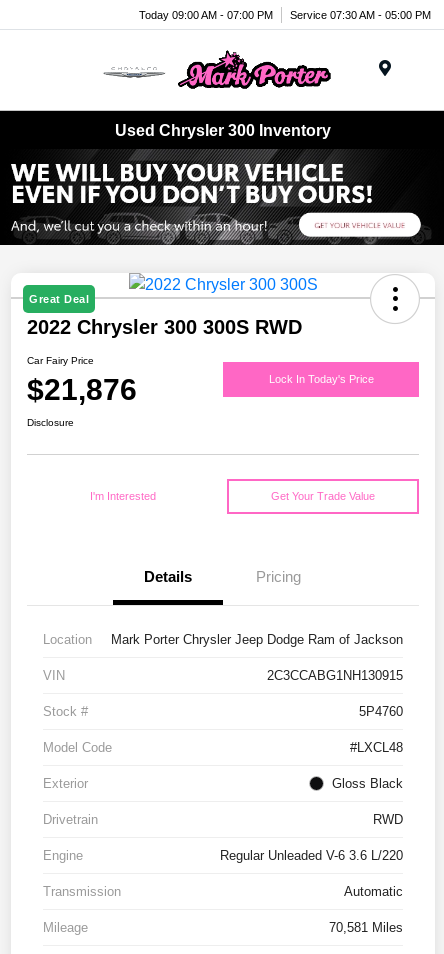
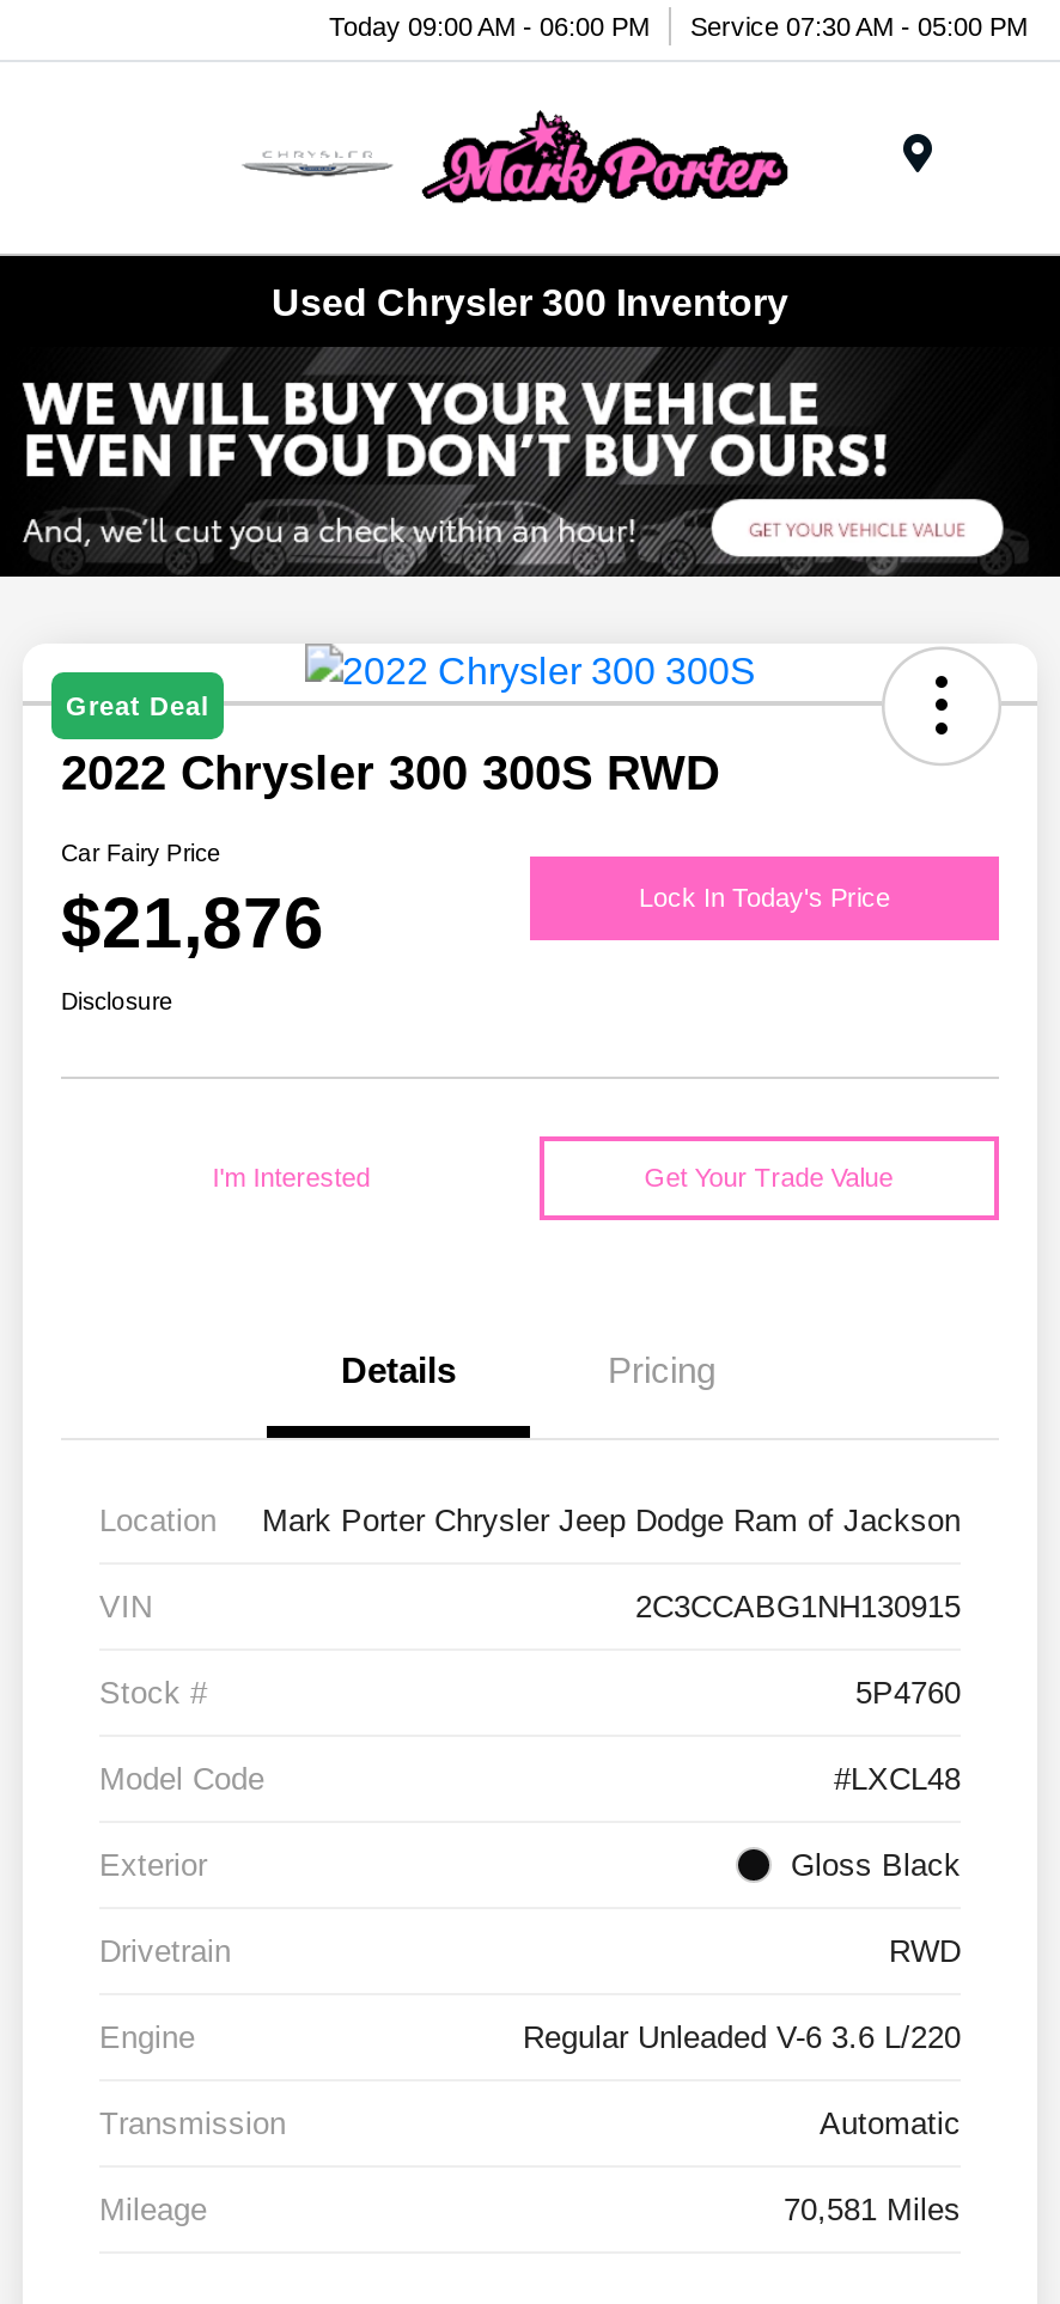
- Today 09:00 AM - 07:00 PM Service 07:30 AM - 05:00 PM
+ Today 09:00 AM - 06:00 PM Service 07:30 AM - 05:00 PM
